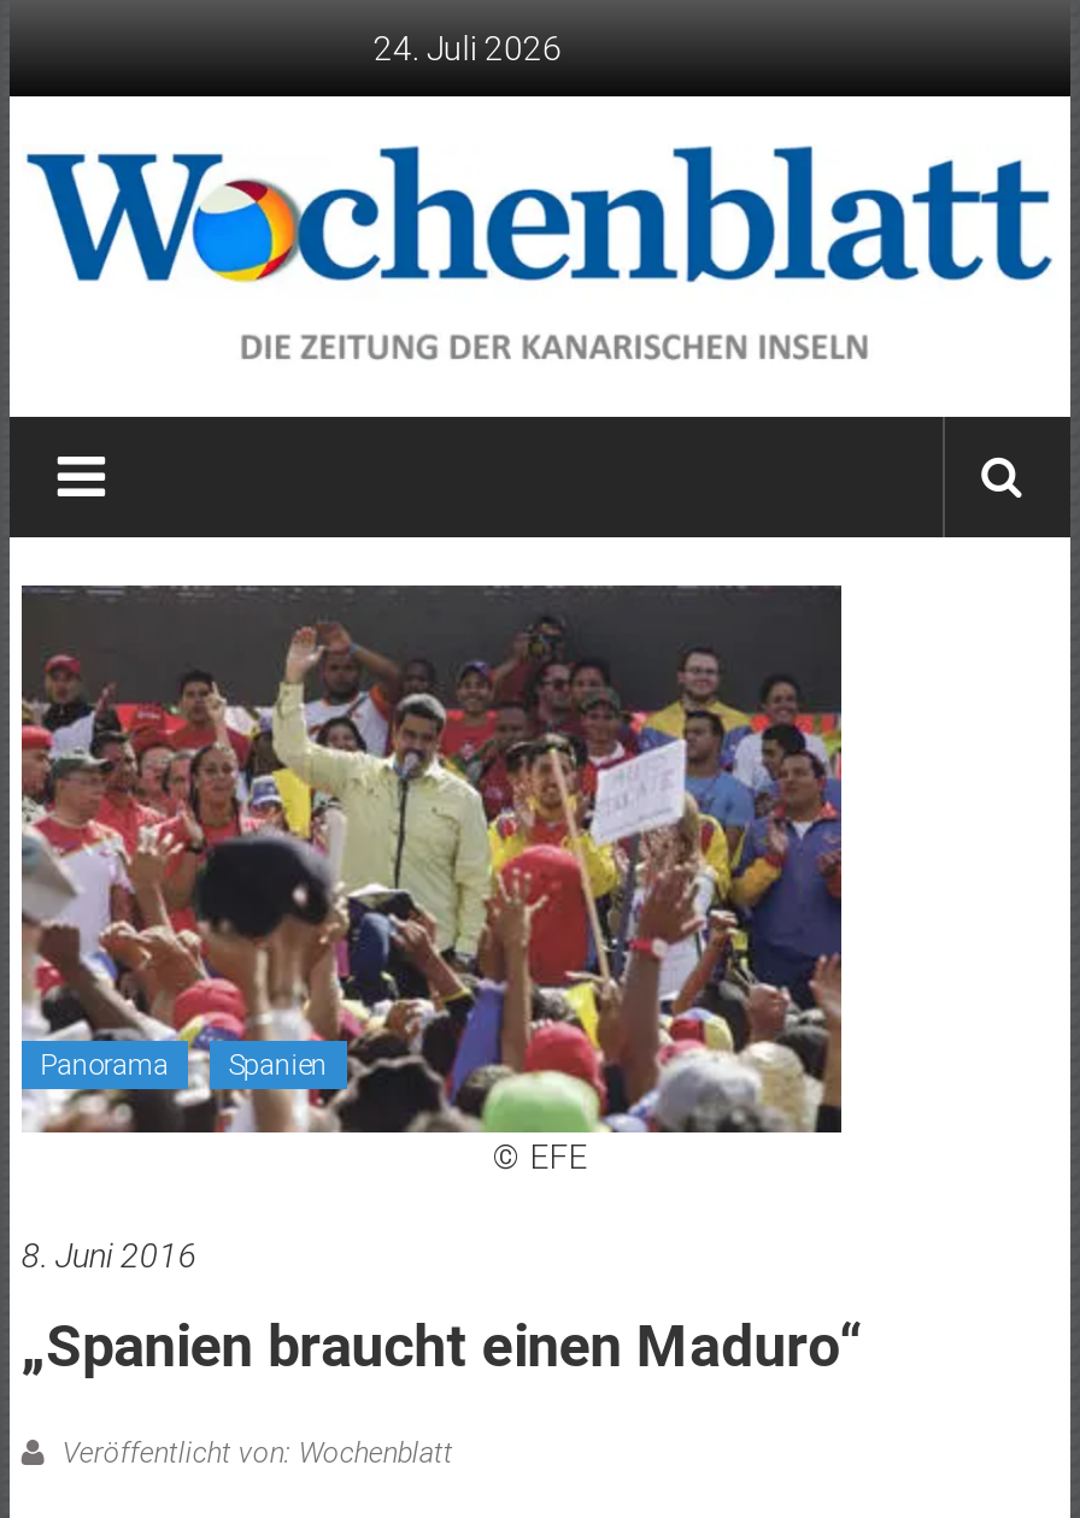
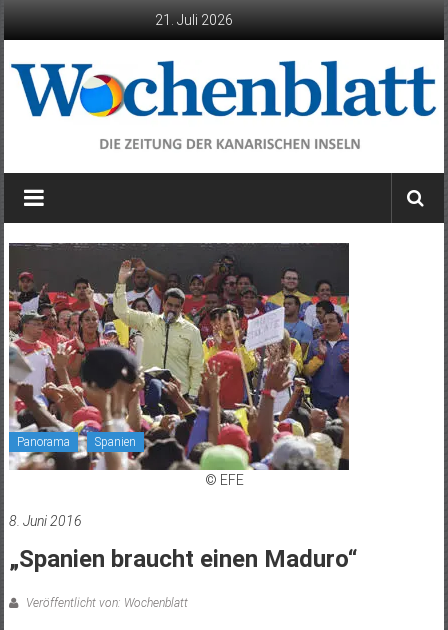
- 24. Juli 2026
+ 21. Juli 2026
